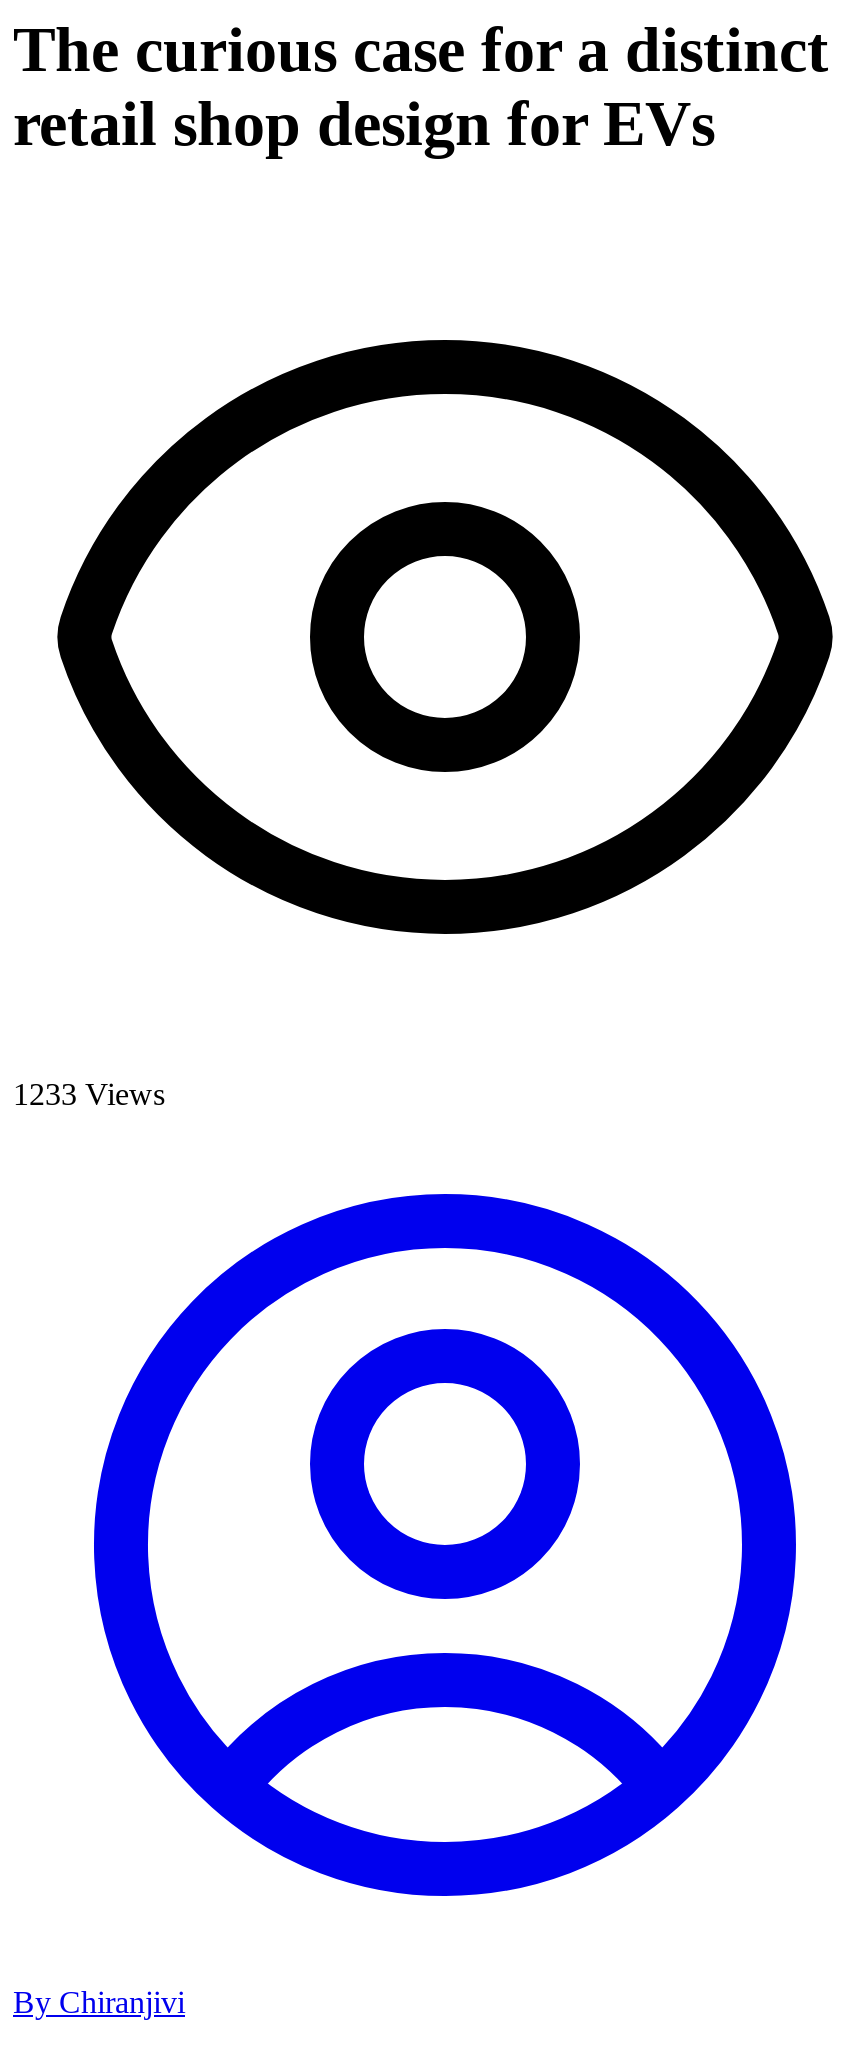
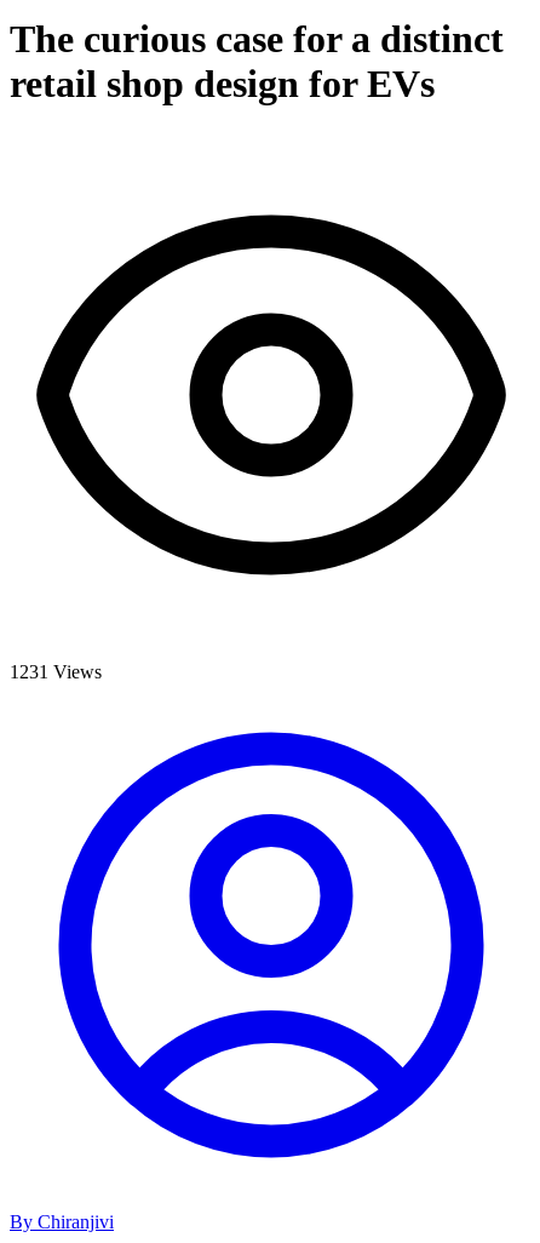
- 1233 Views
+ 1231 Views
